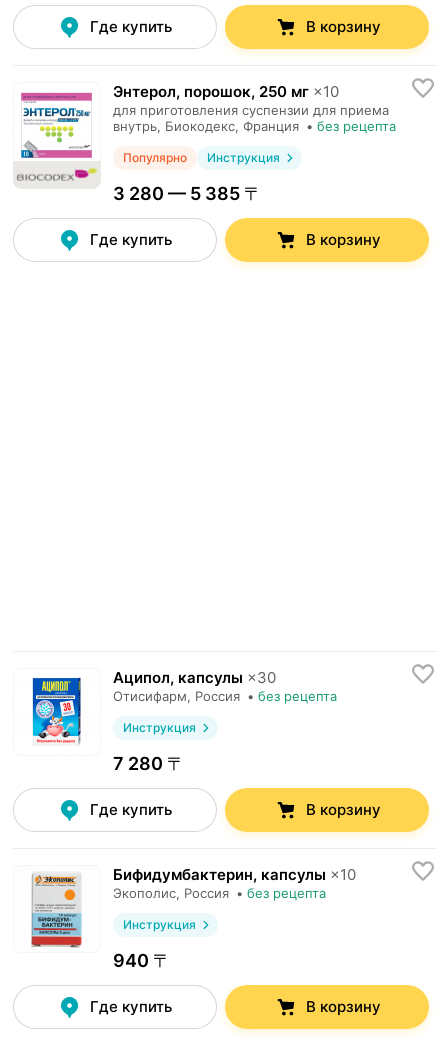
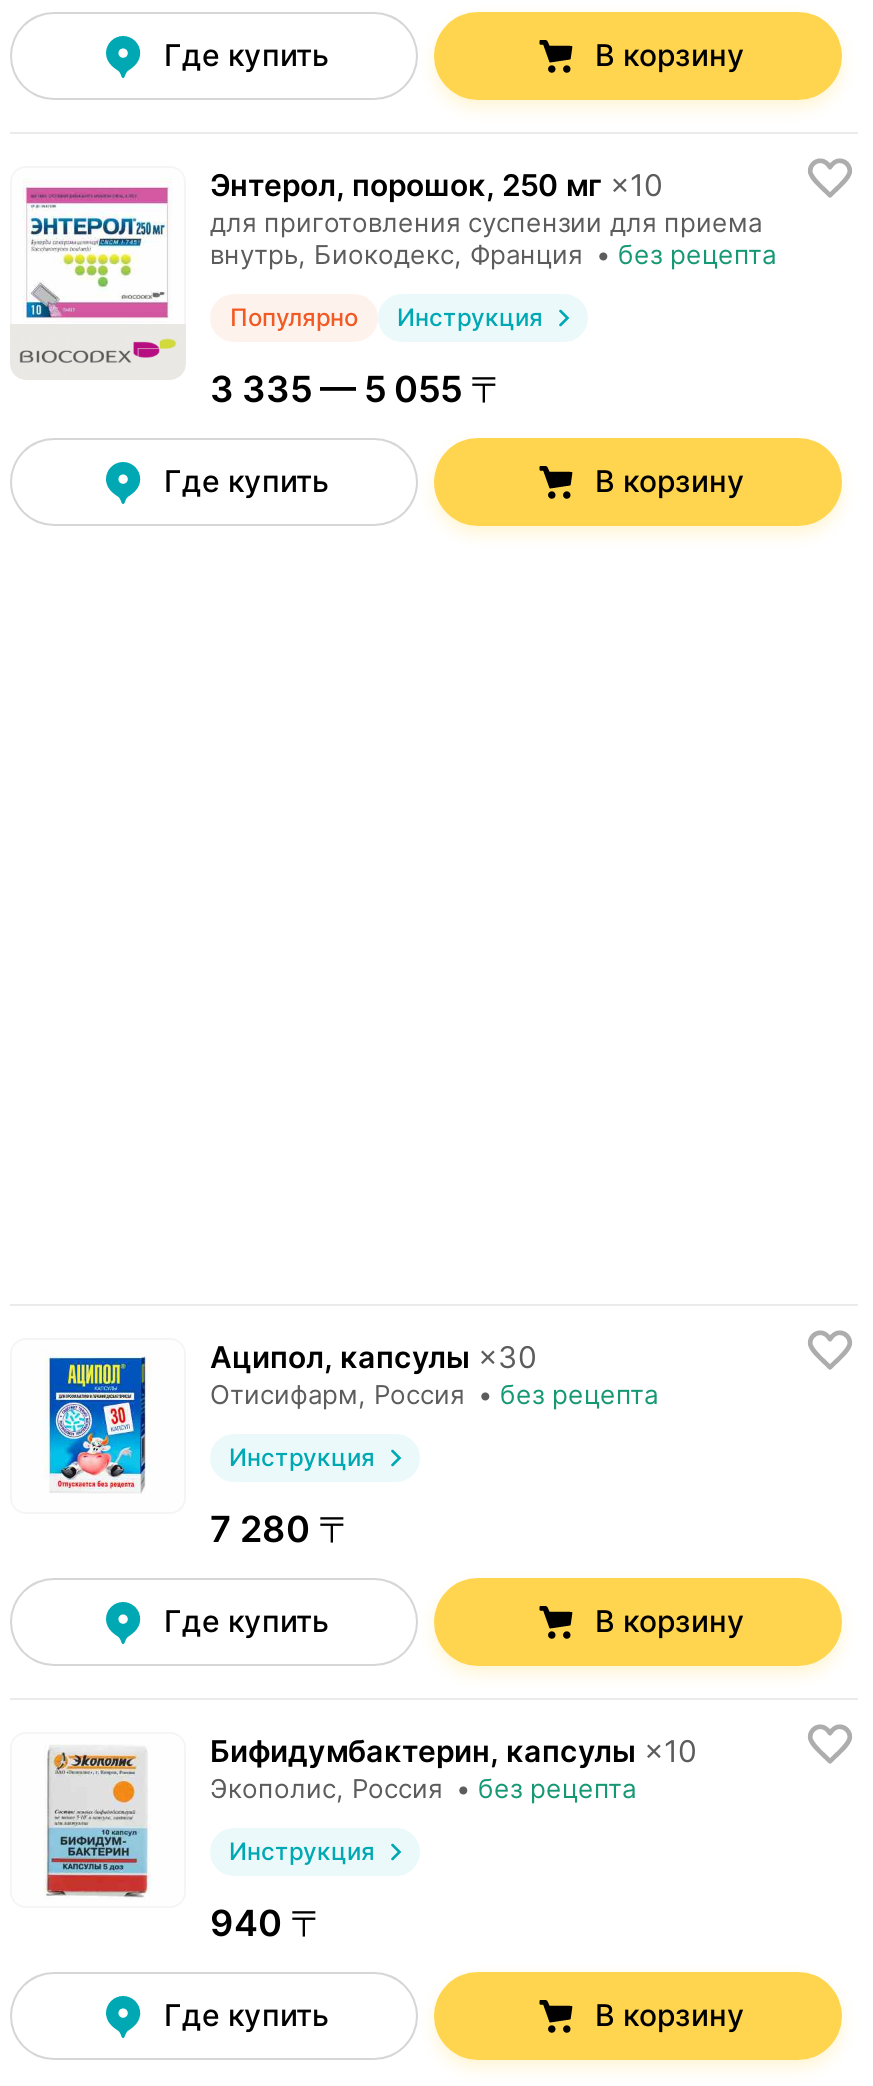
- 3 280 — 5 385 〒
+ 3 335 — 5 055 〒
